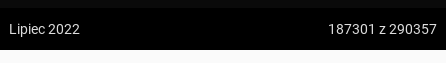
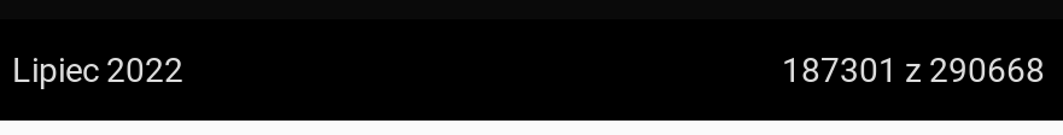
- 187301 z 290357
+ 187301 z 290668
